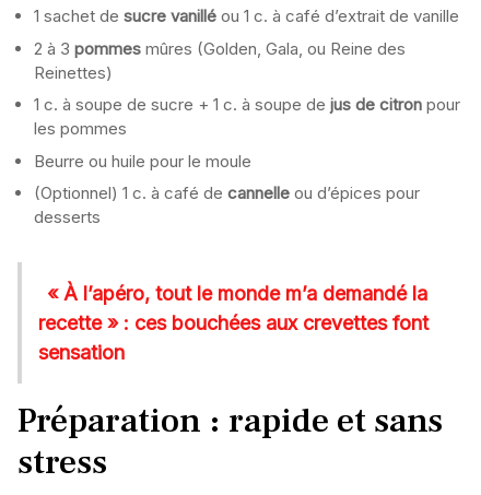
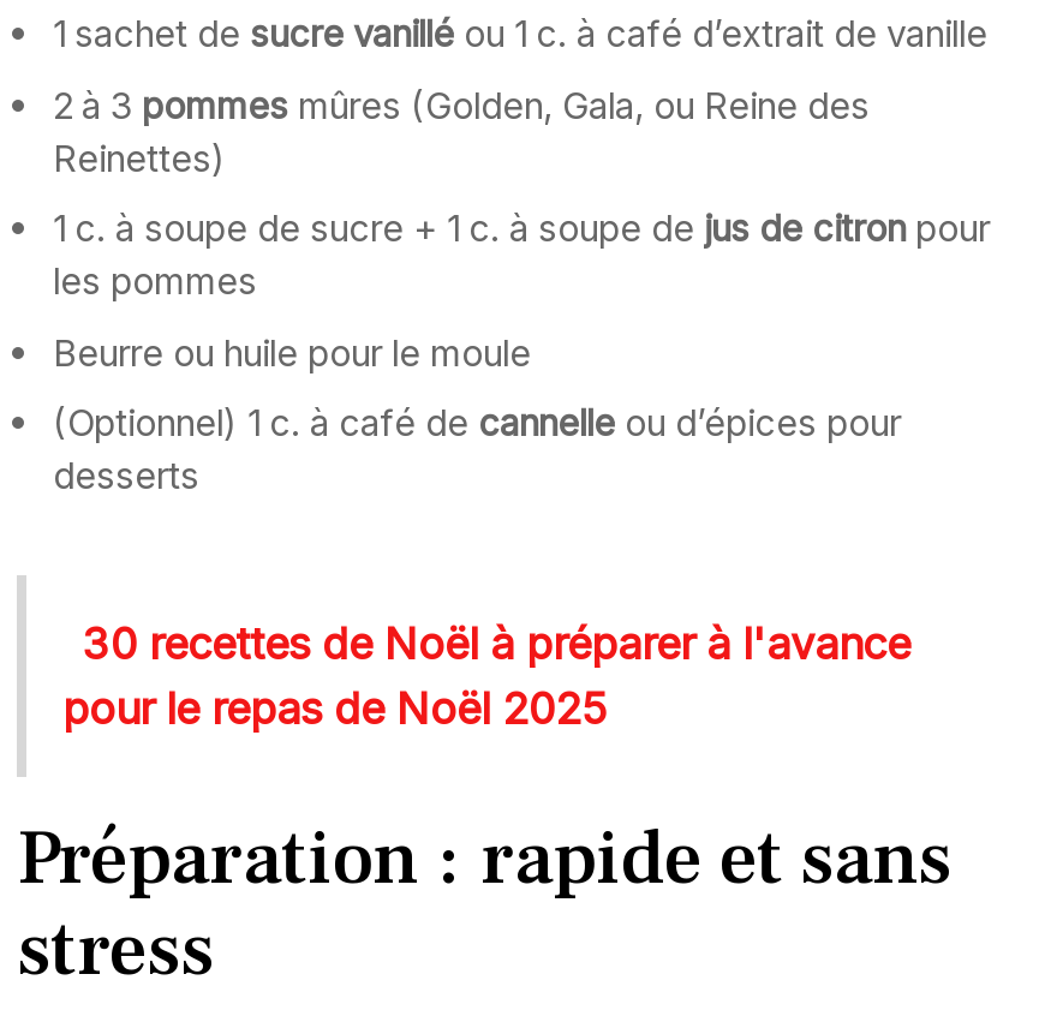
- « À l’apéro, tout le monde m’a demandé la
- recette » : ces bouchées aux crevettes font
- sensation
+ 30 recettes de Noël à préparer à l'avance
+ pour le repas de Noël 2025
